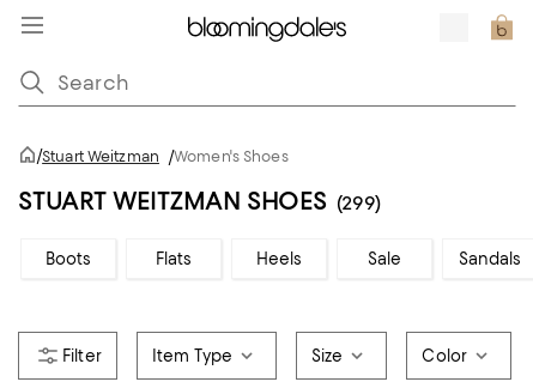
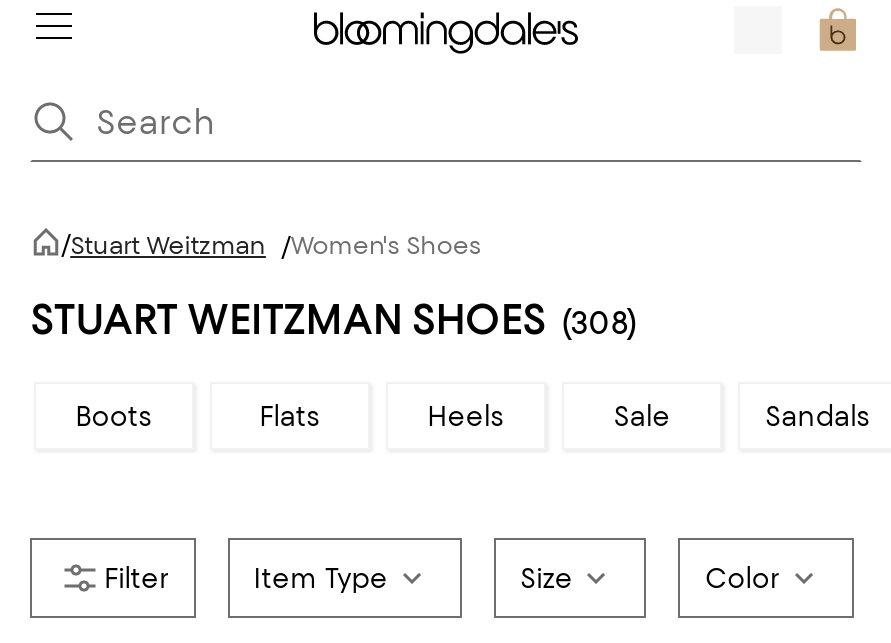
- STUART WEITZMAN SHOES (299)
+ STUART WEITZMAN SHOES (308)
